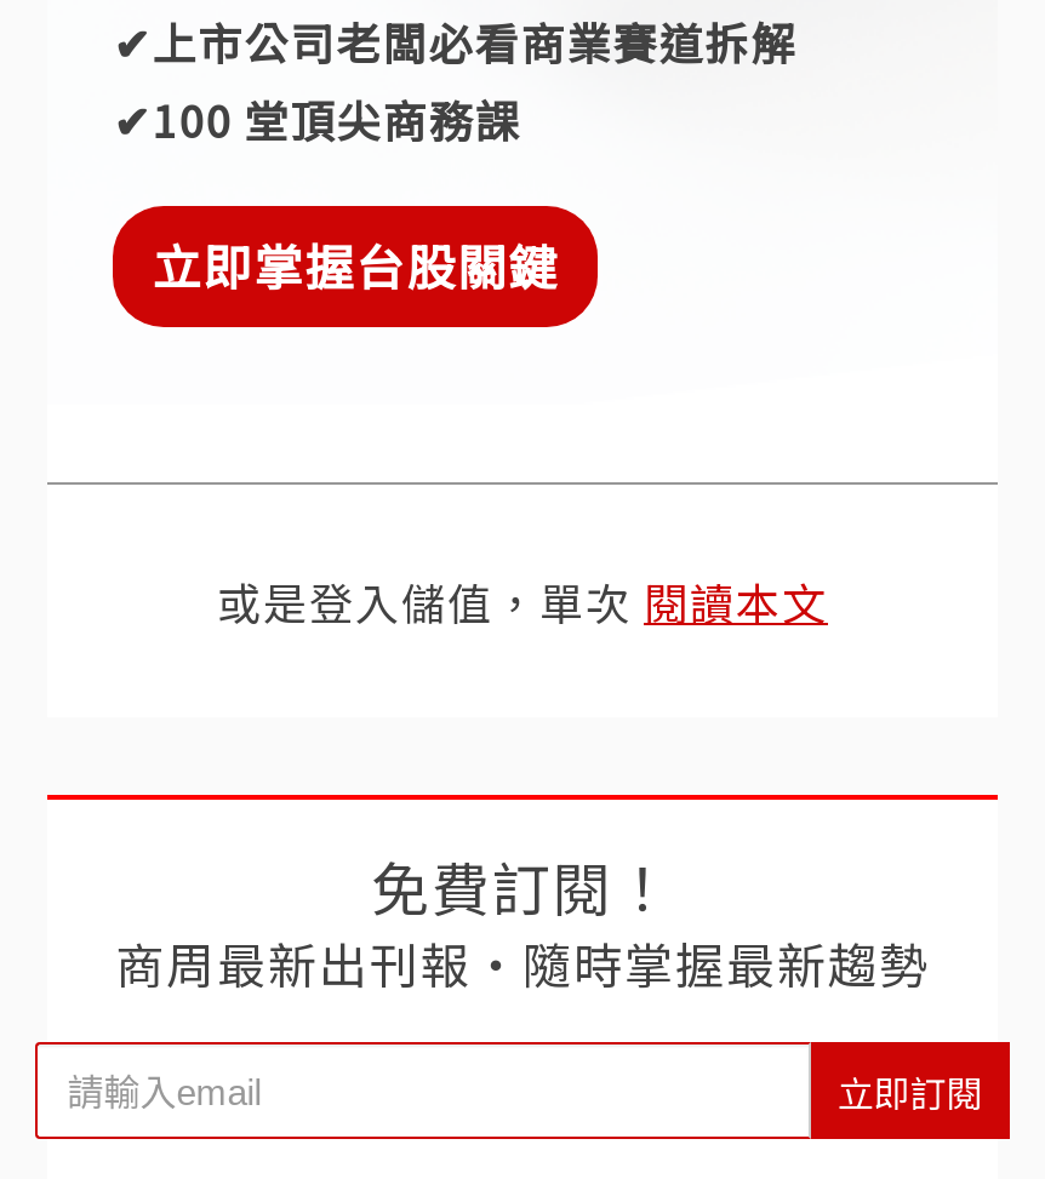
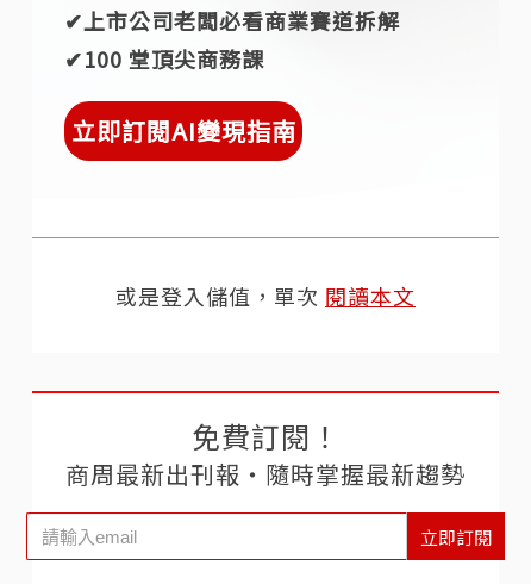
- 立即掌握台股關鍵
+ 立即訂閱AI變現指南
